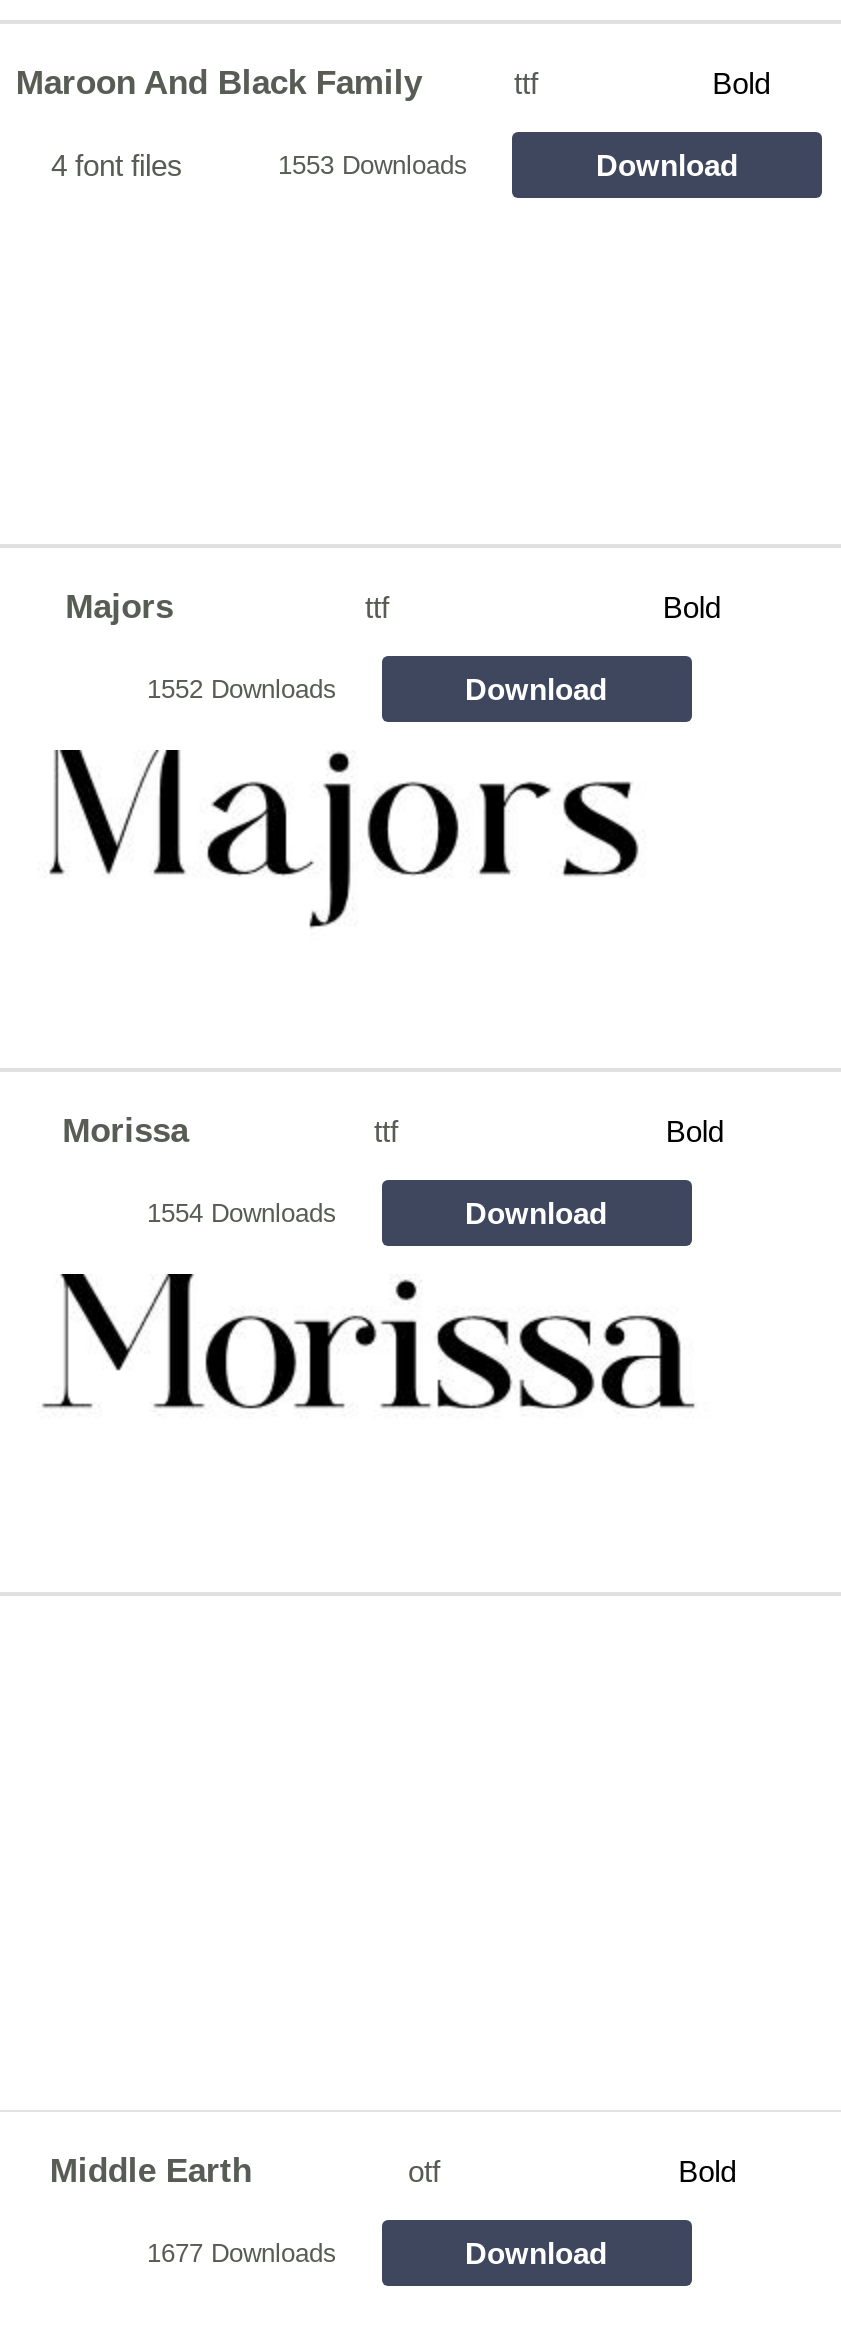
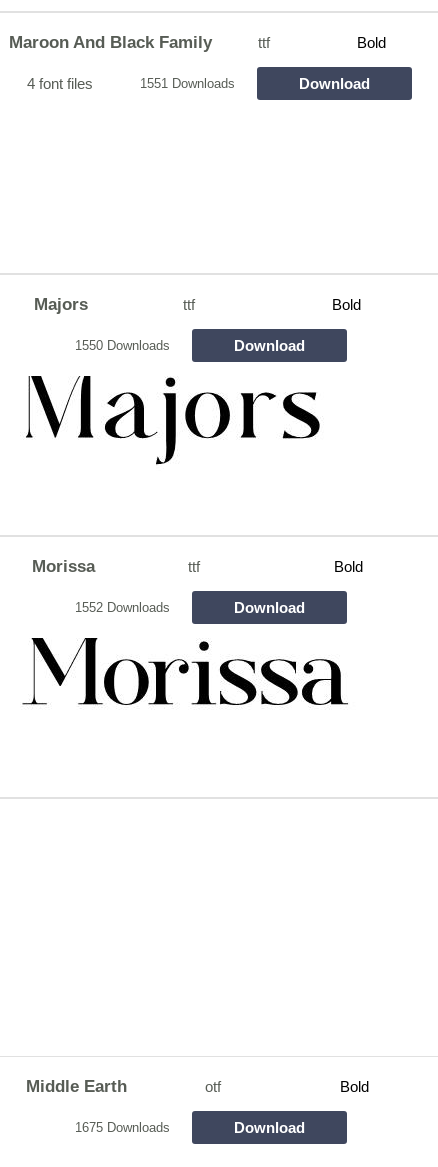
- 1553 Downloads
+ 1551 Downloads

- 1552 Downloads
+ 1550 Downloads

- 1554 Downloads
+ 1552 Downloads

- 1677 Downloads
+ 1675 Downloads
